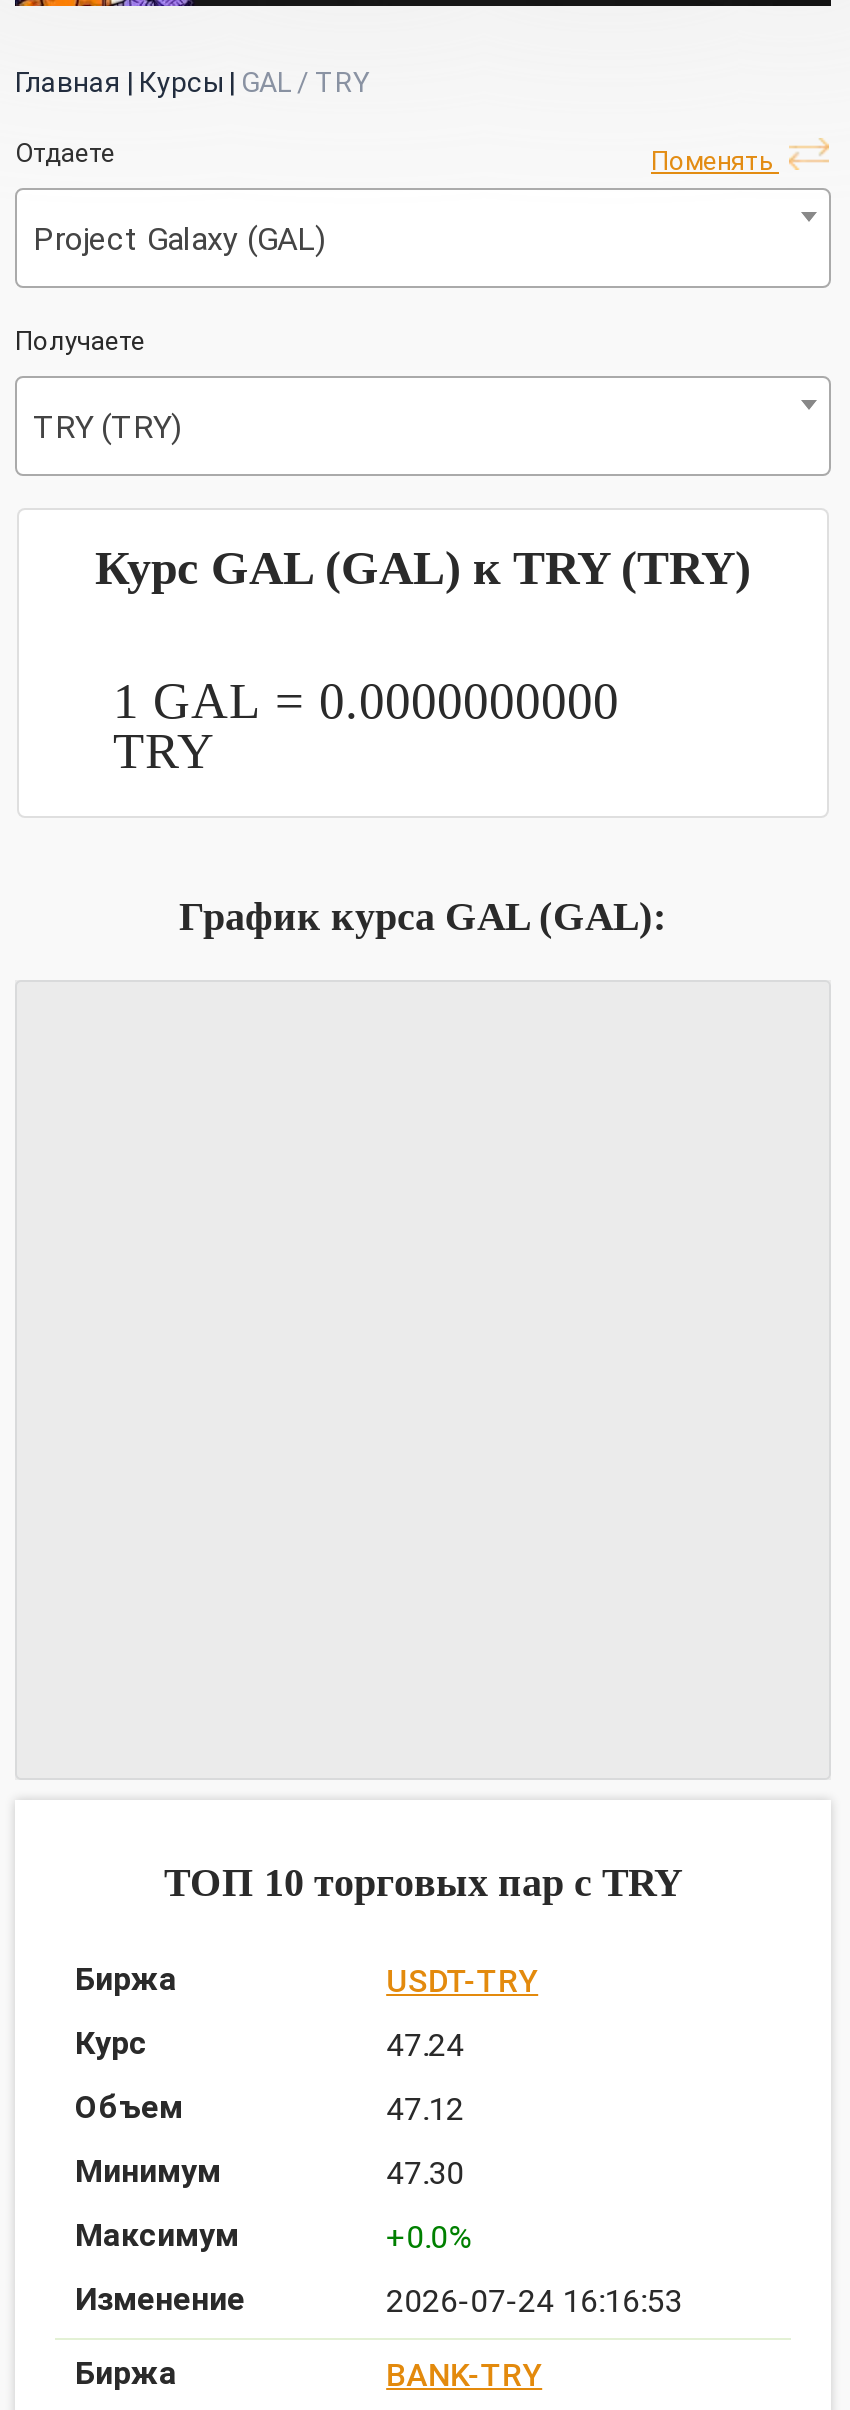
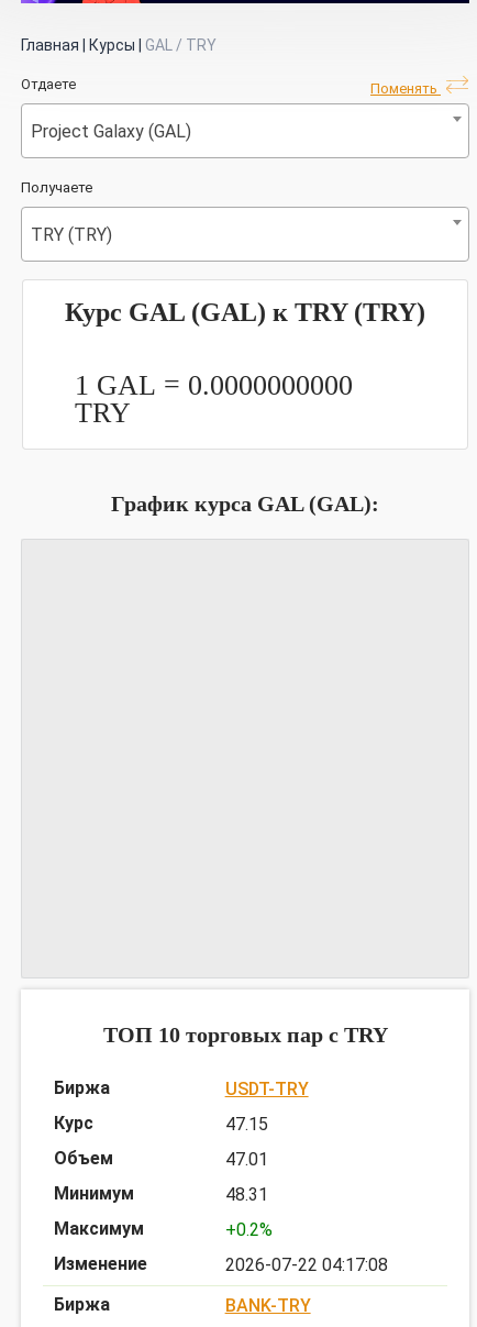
- 47.24
+ 47.15

- 47.12
+ 47.01

- 47.30
+ 48.31

- +0.0%
+ +0.2%

- 2026-07-24 16:16:53
+ 2026-07-22 04:17:08
